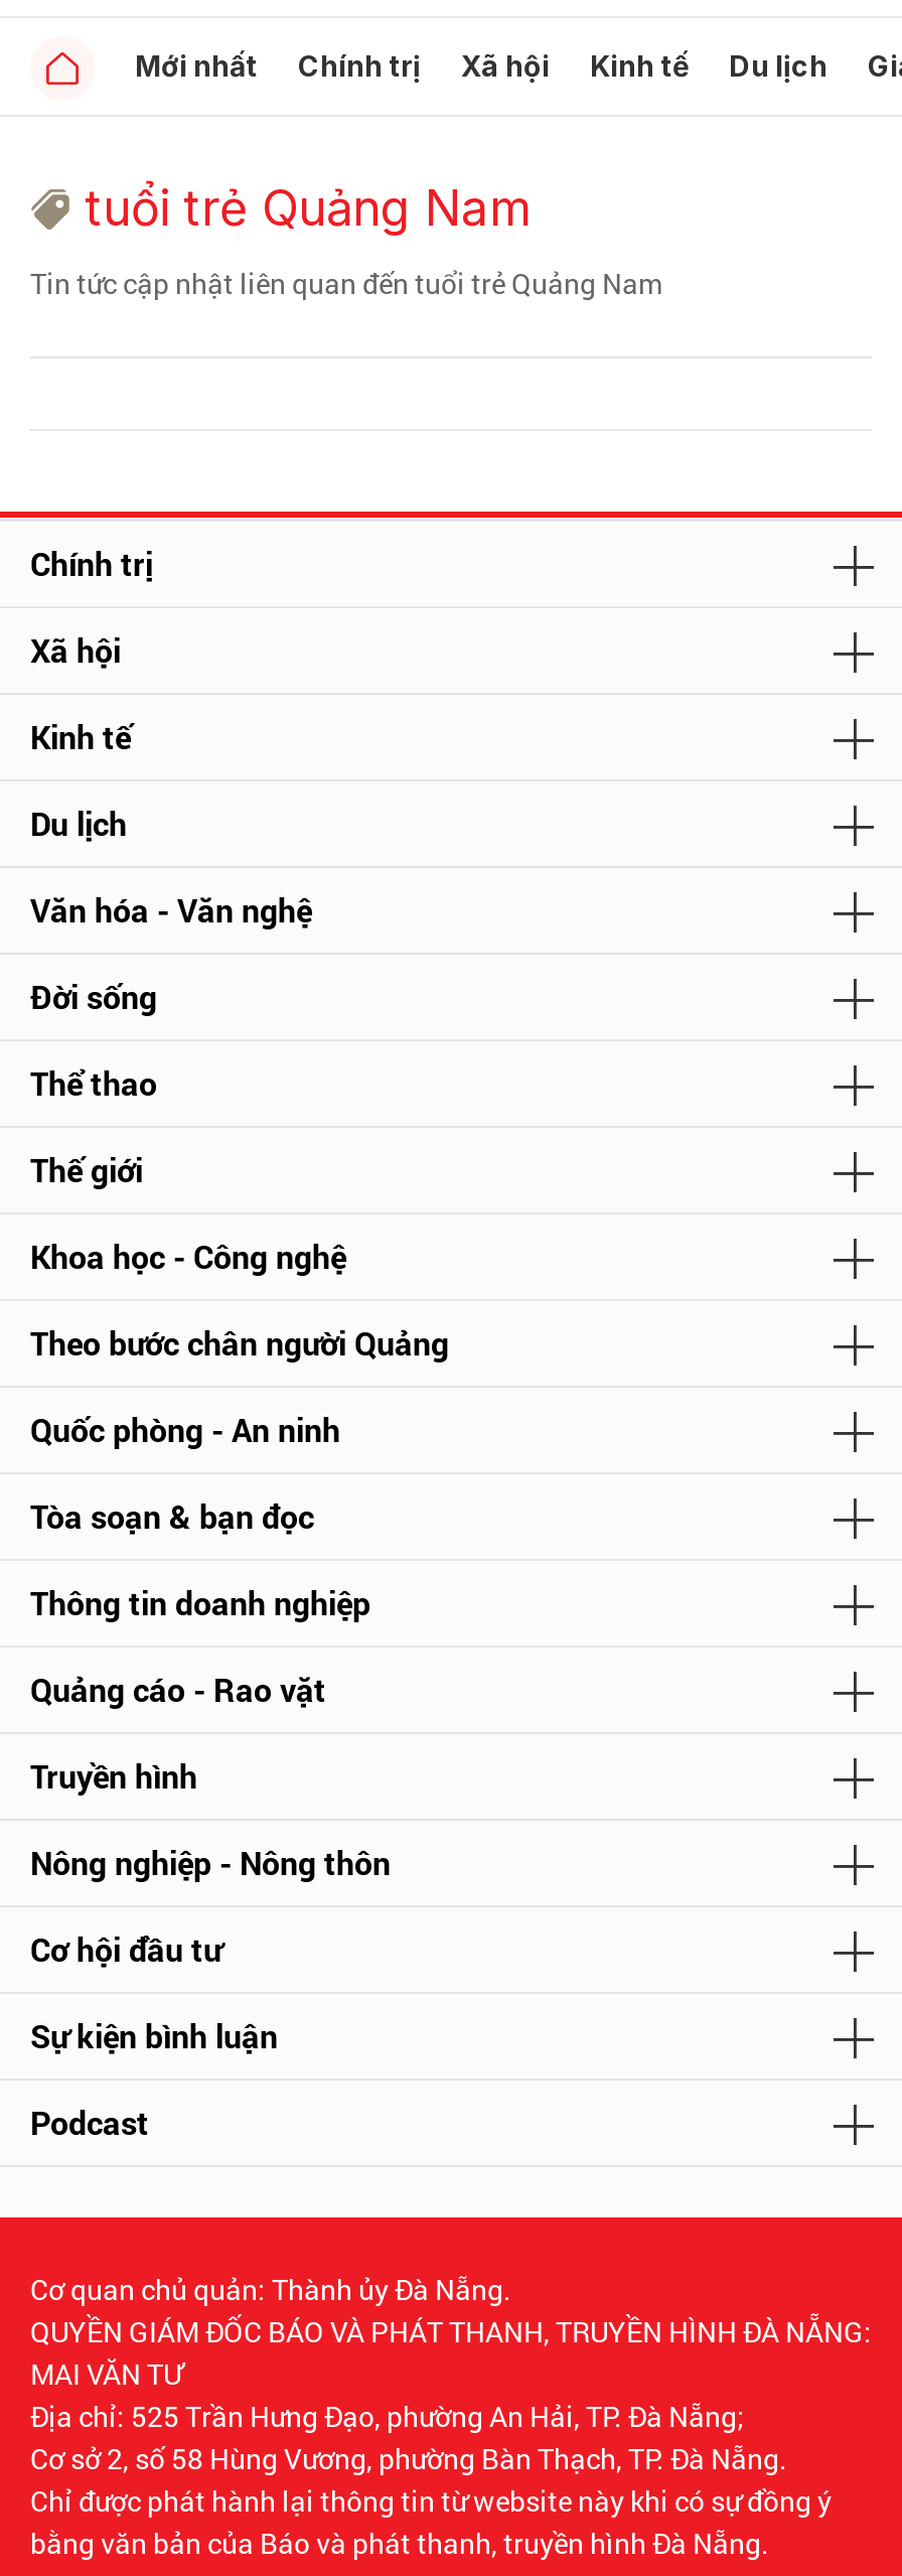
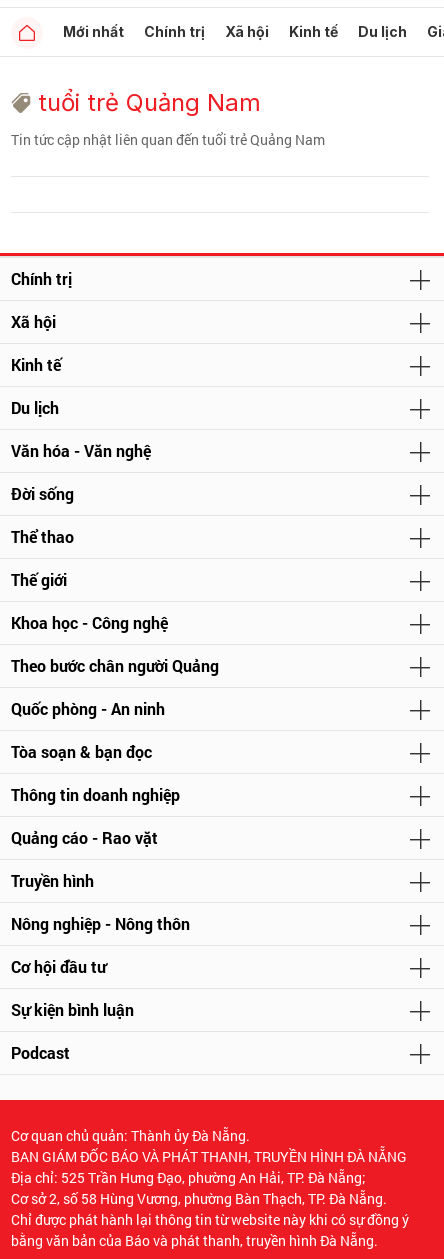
- QUYỀN GIÁM ĐỐC BÁO VÀ PHÁT THANH, TRUYỀN HÌNH ĐÀ NẴNG:
- MAI VĂN TƯ
+ BAN GIÁM ĐỐC BÁO VÀ PHÁT THANH, TRUYỀN HÌNH ĐÀ NẴNG
